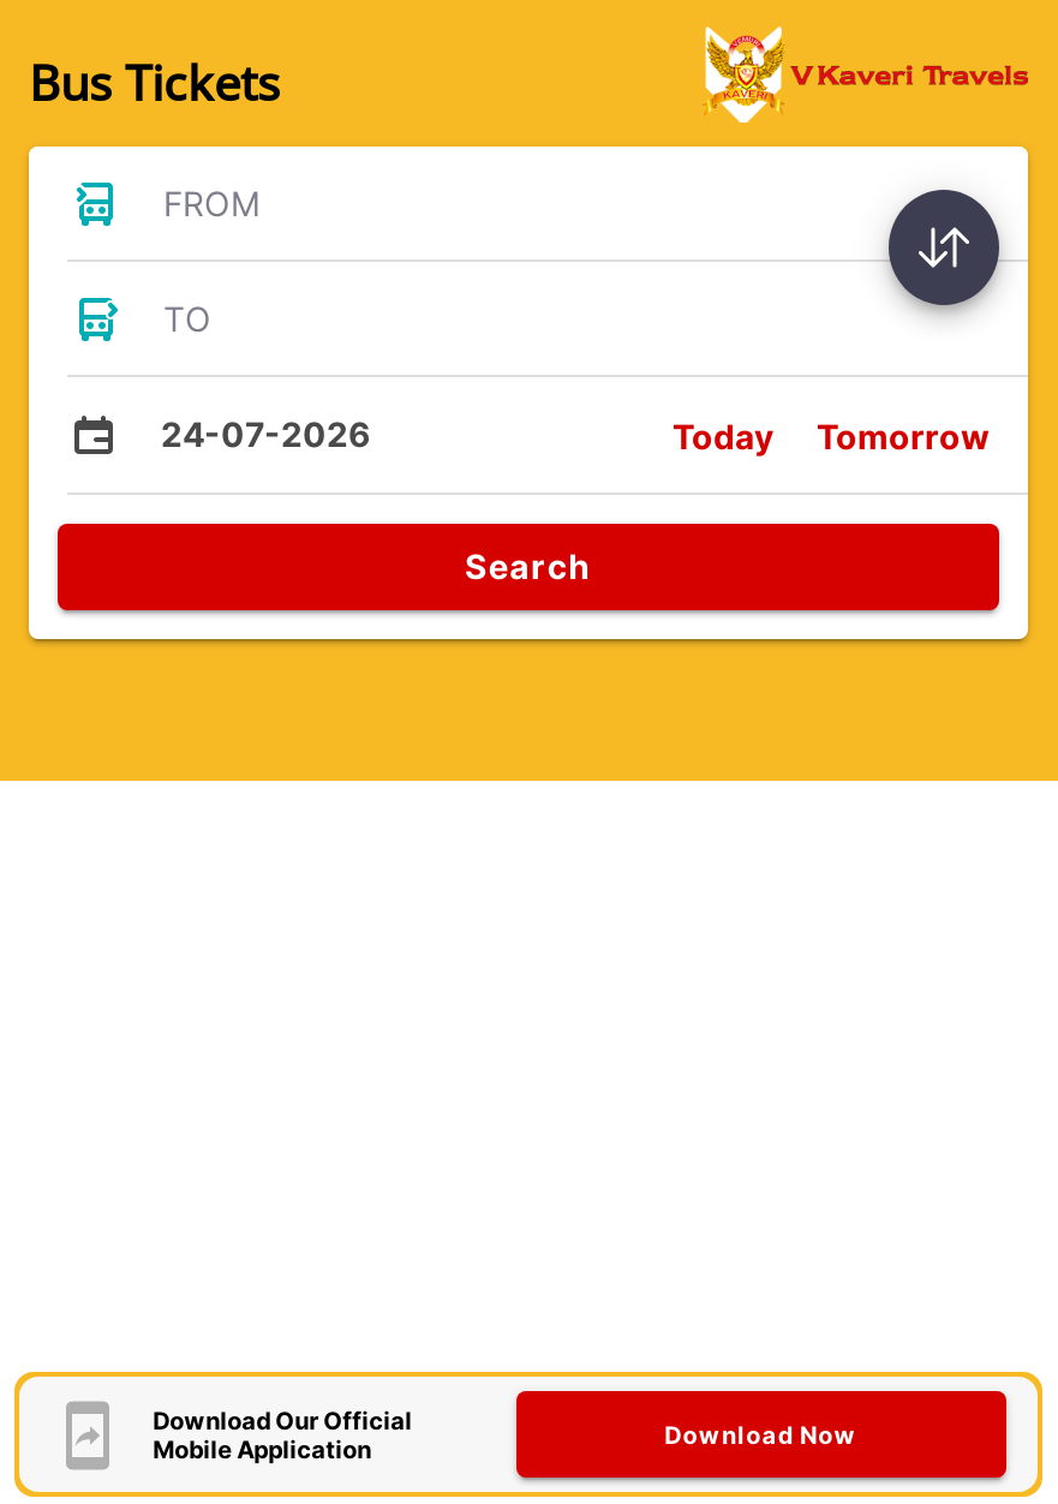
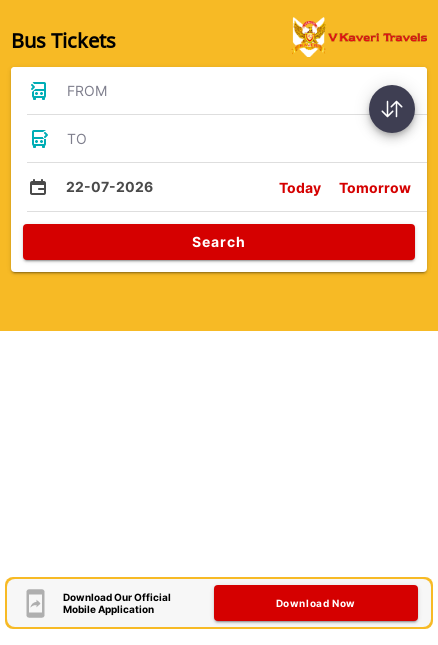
- 24-07-2026
+ 22-07-2026
